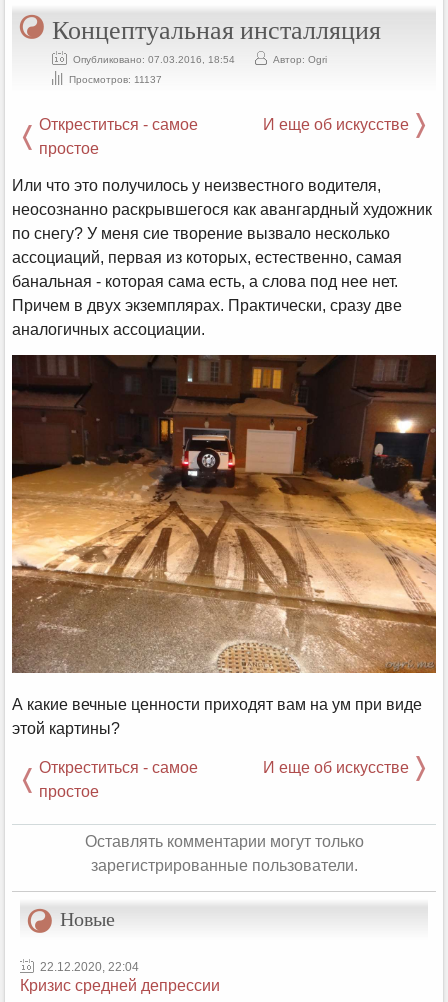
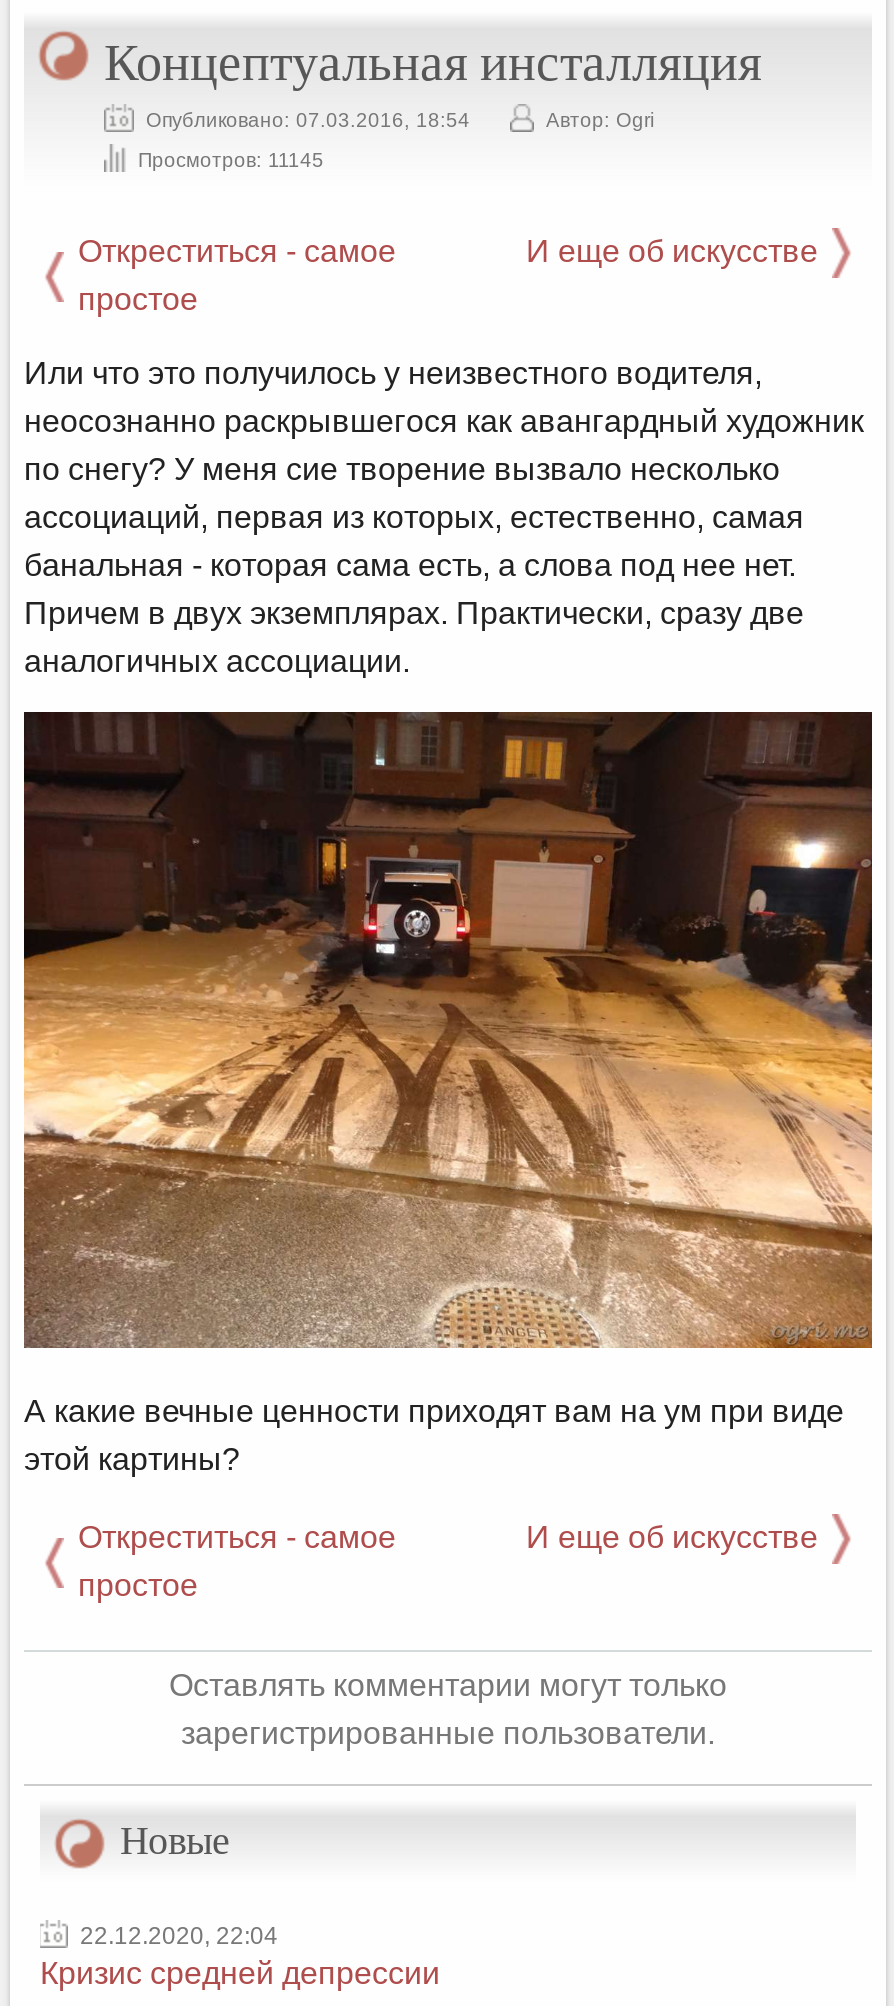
- Просмотров: 11137
+ Просмотров: 11145
